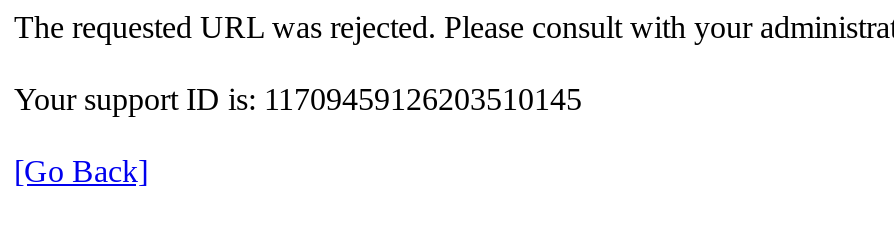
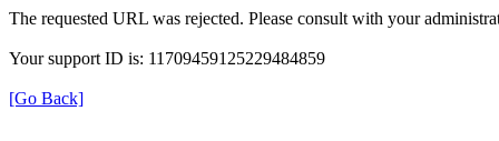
- Your support ID is: 11709459126203510145
+ Your support ID is: 11709459125229484859
